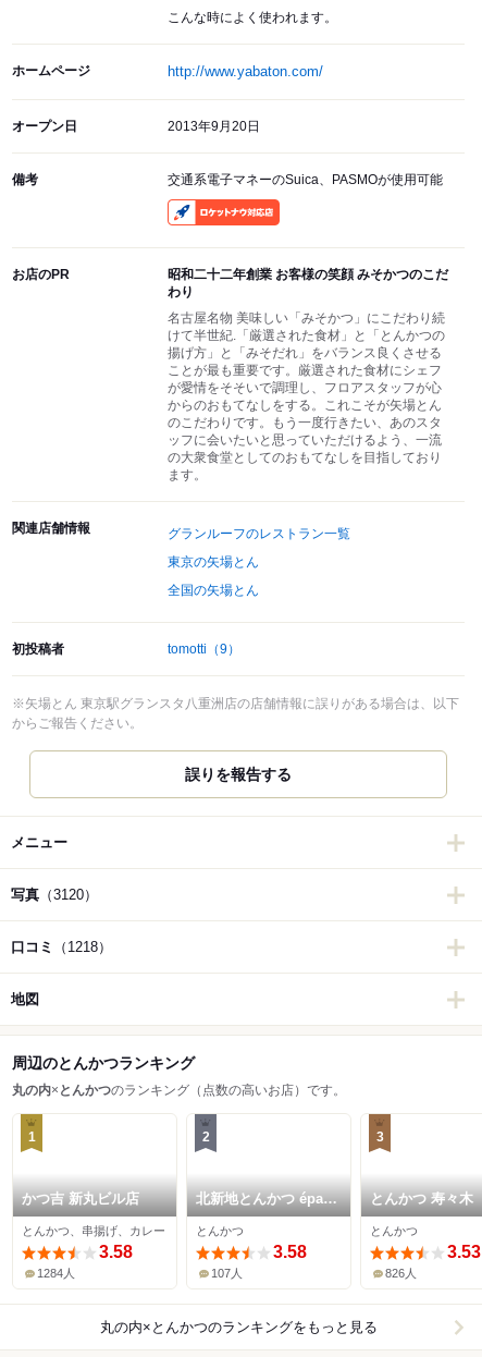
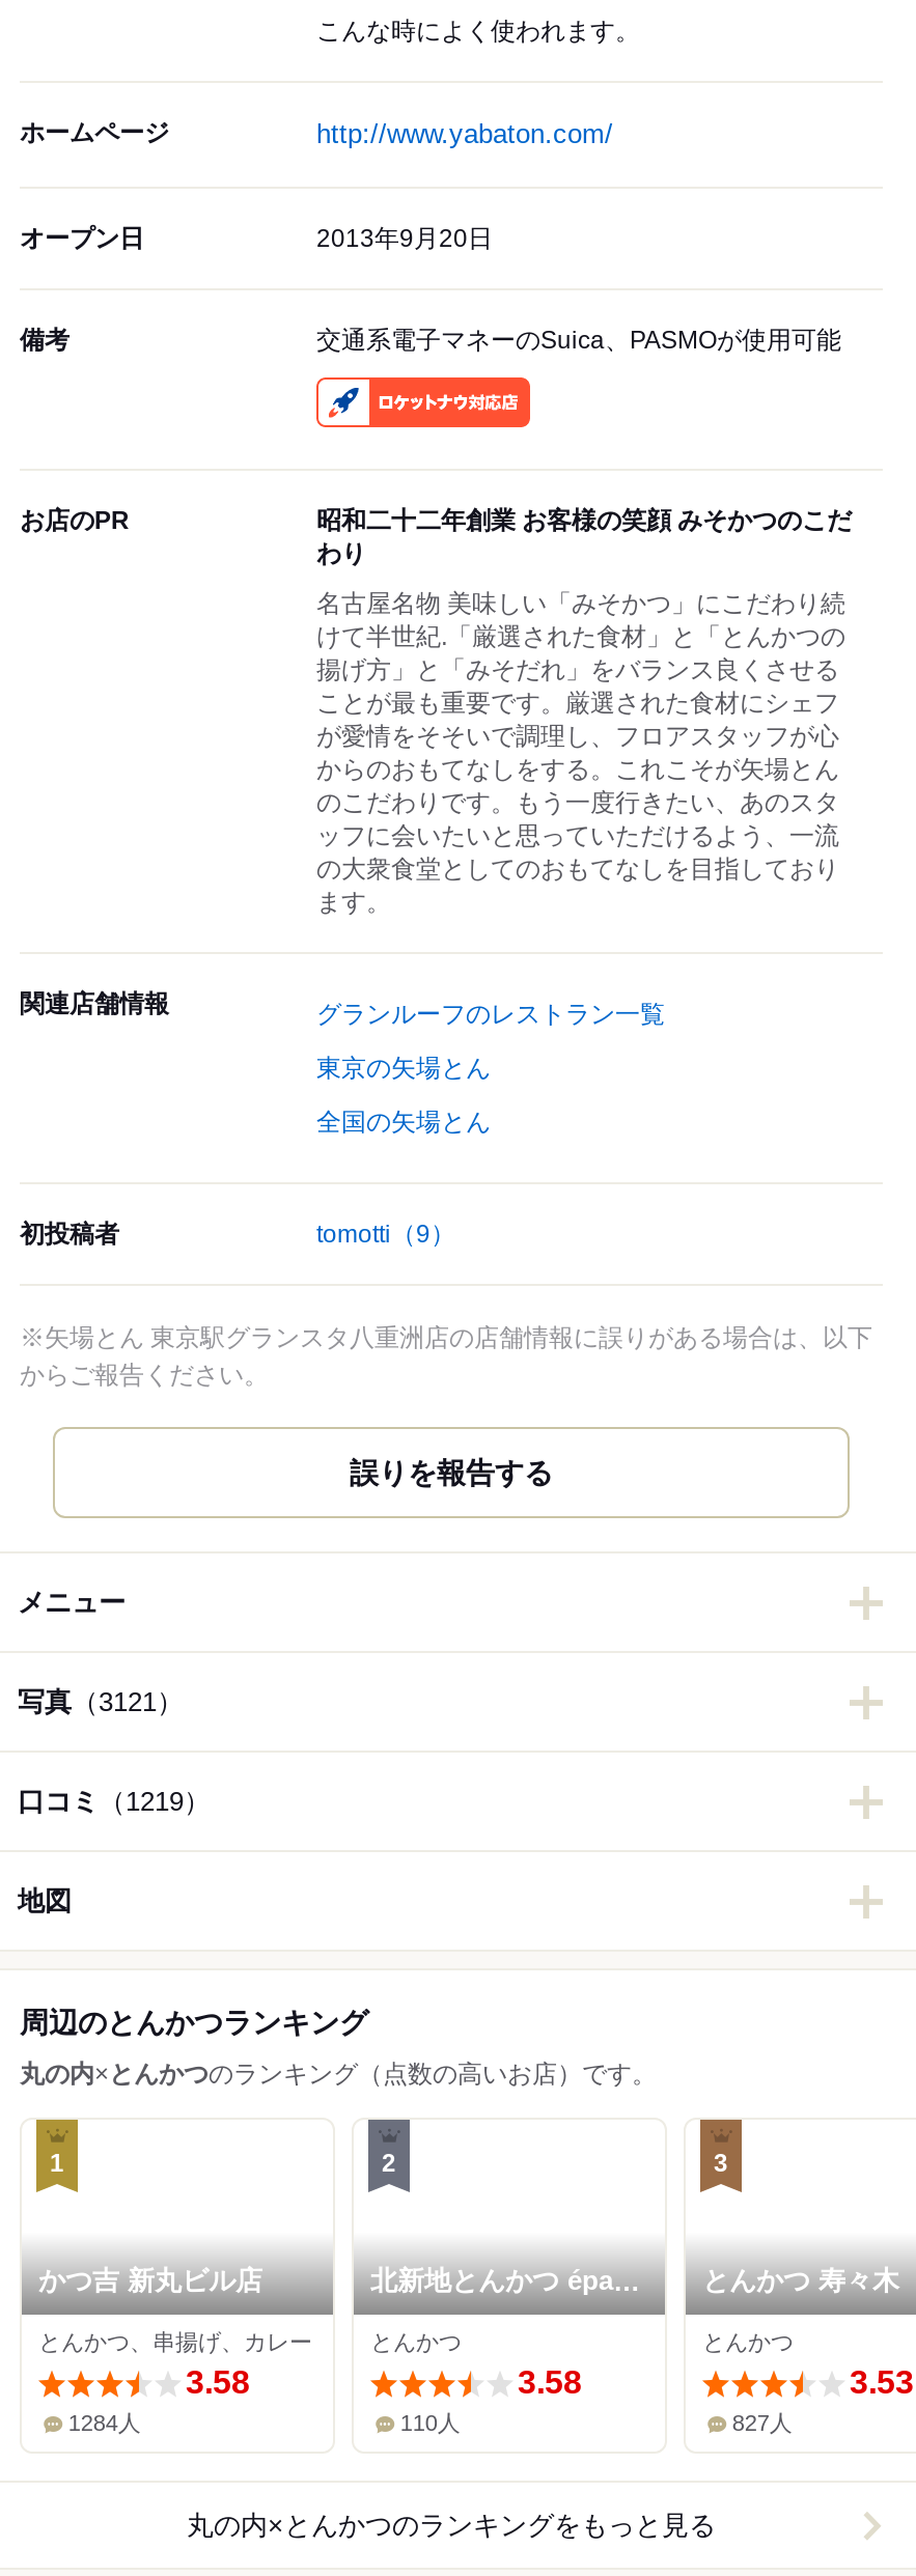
- 写真（3120）
+ 写真（3121）

- 口コミ（1218）
+ 口コミ（1219）

- 107人
+ 110人

- 826人
+ 827人
